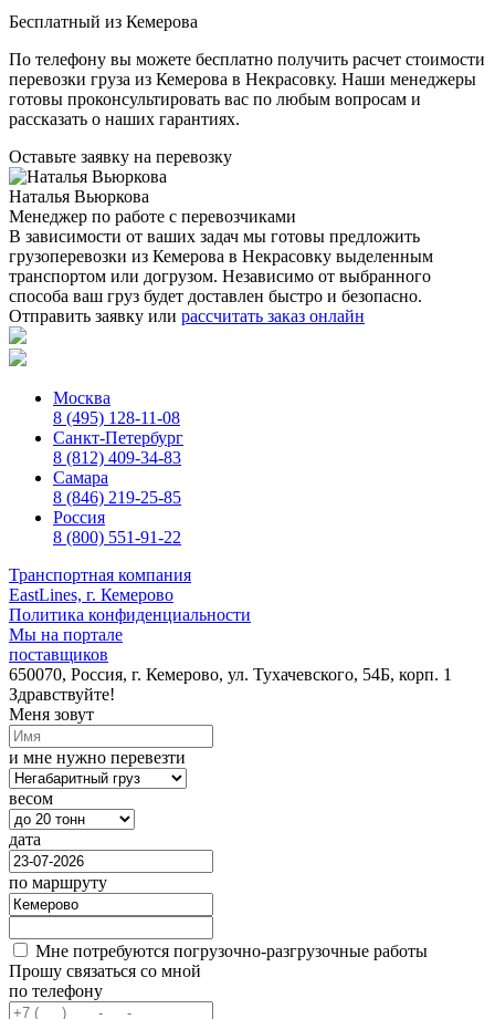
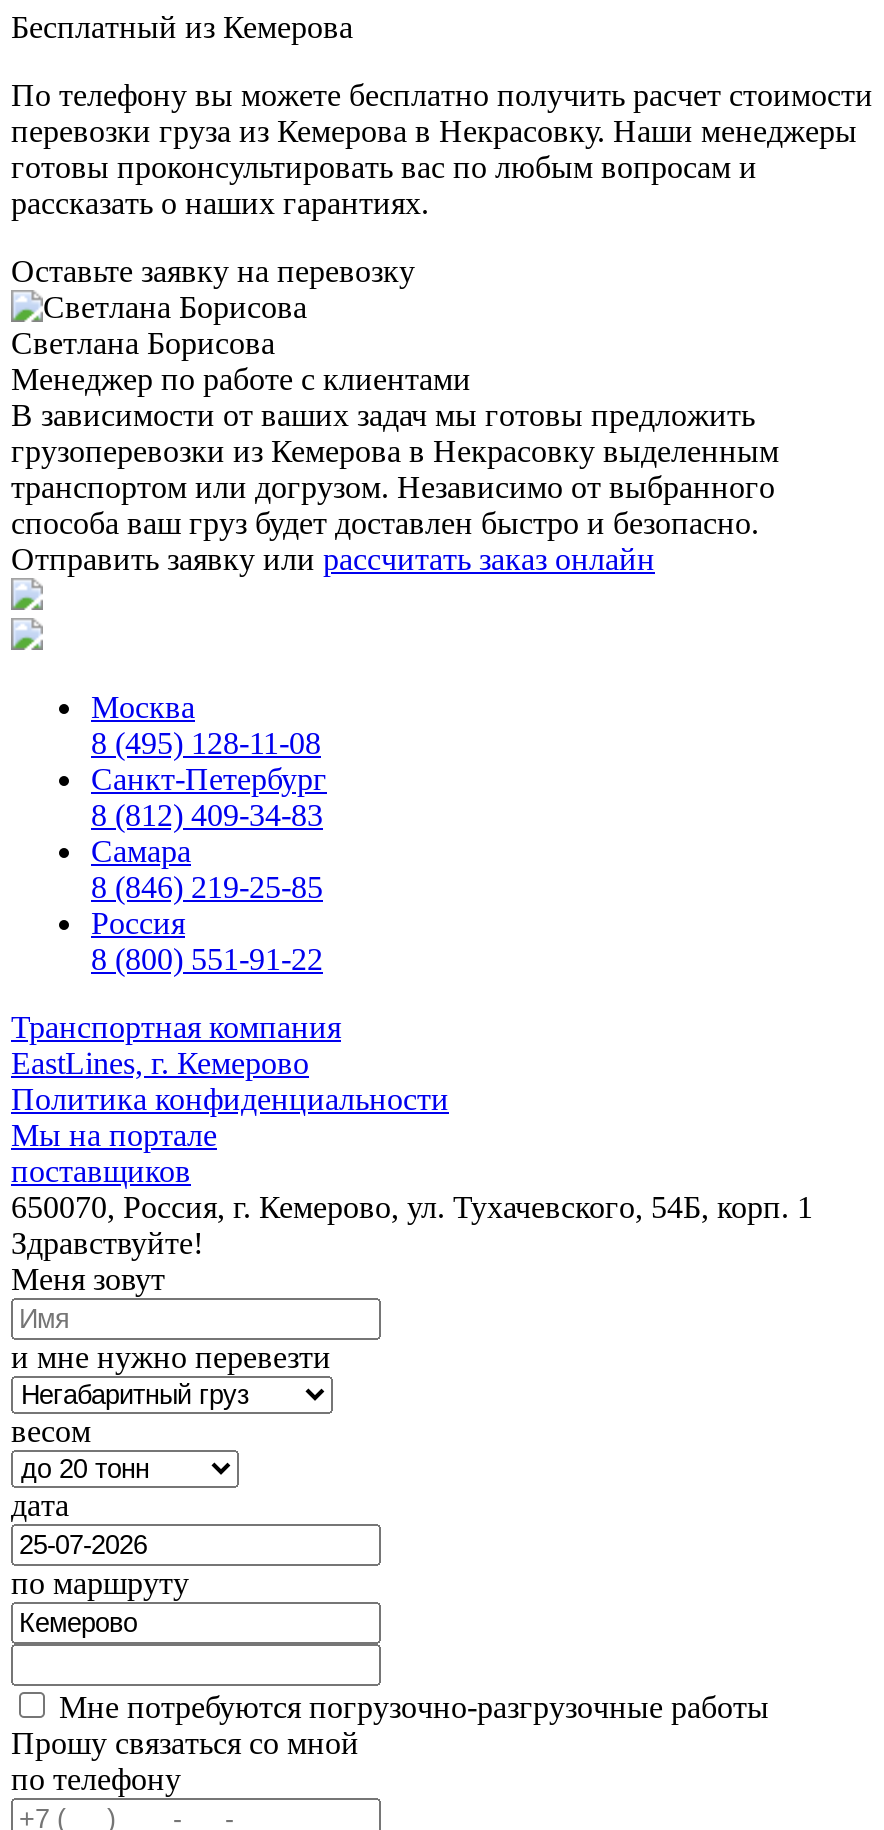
- Наталья Вьюркова
- Менеджер по работе с перевозчиками
+ Светлана Борисова
+ Менеджер по работе с клиентами
